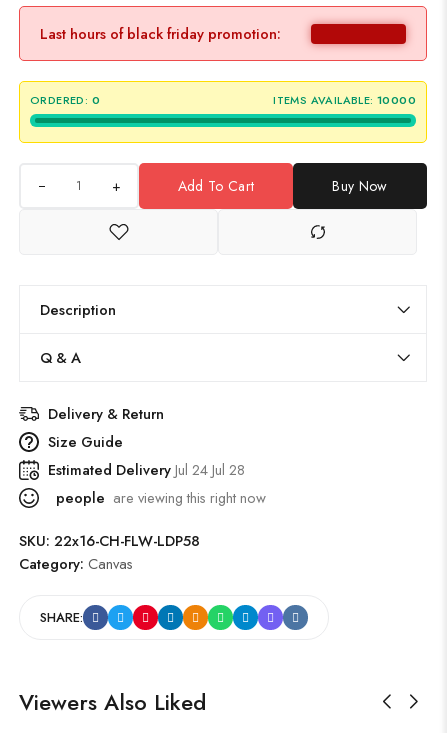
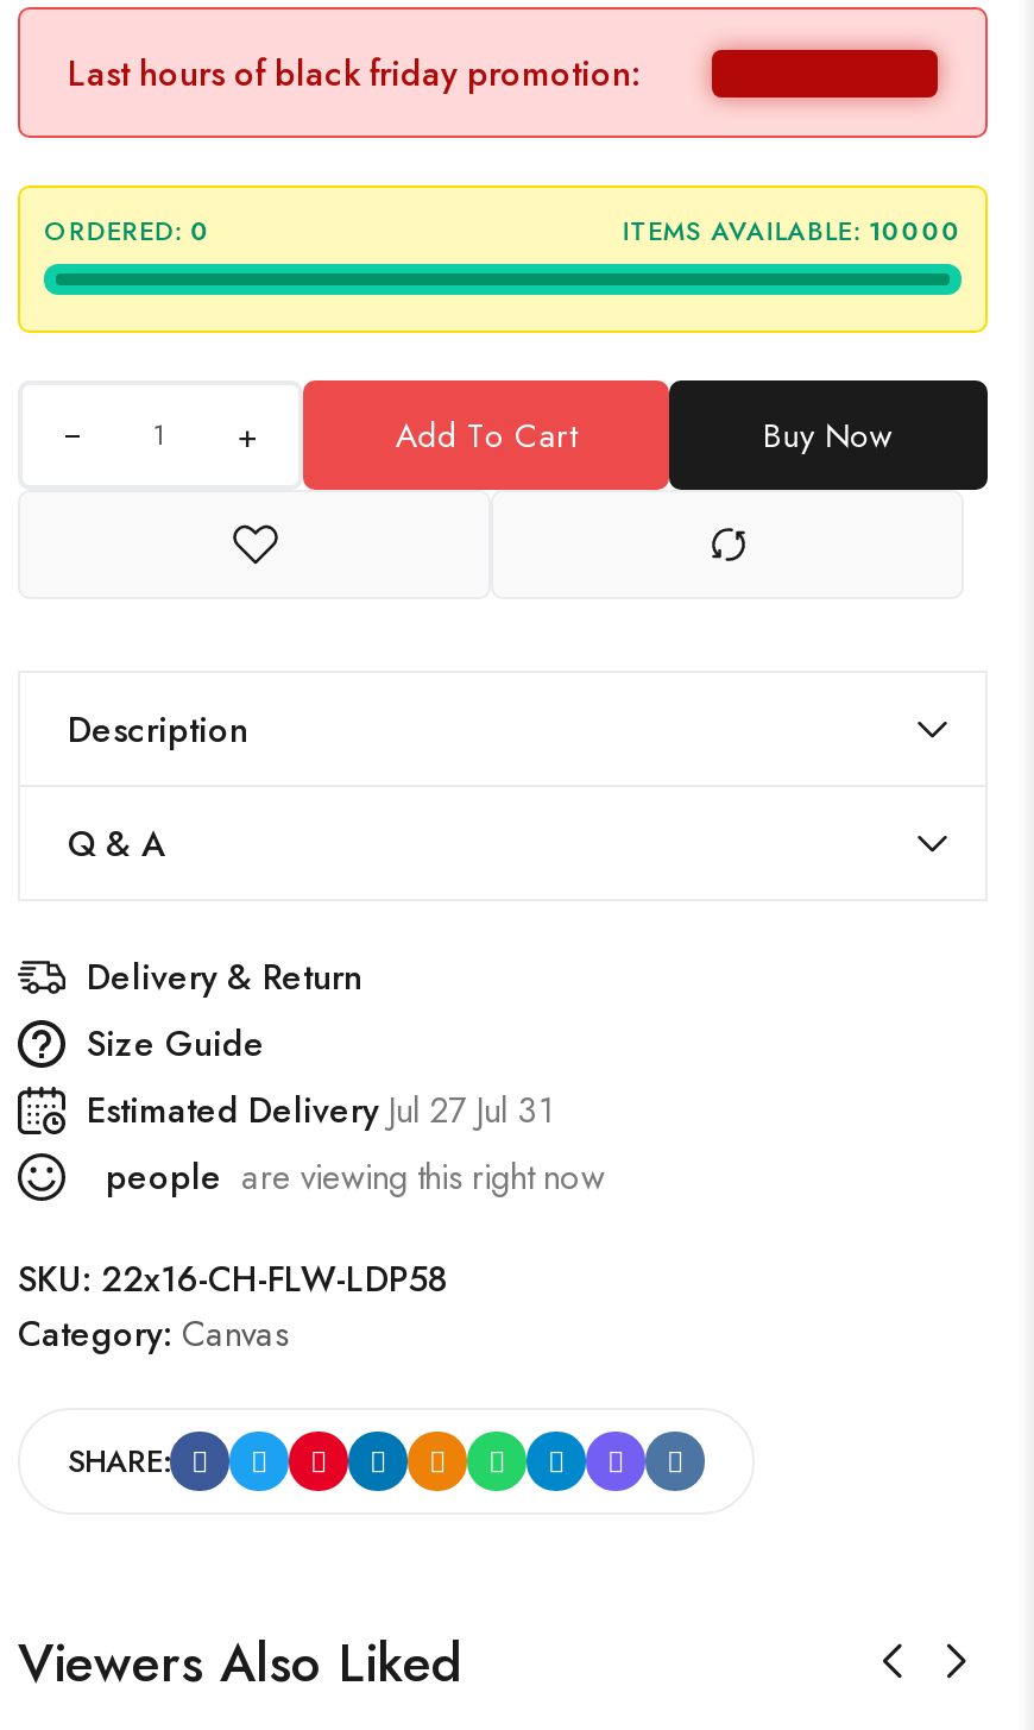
- Estimated Delivery Jul 24 Jul 28
+ Estimated Delivery Jul 27 Jul 31
